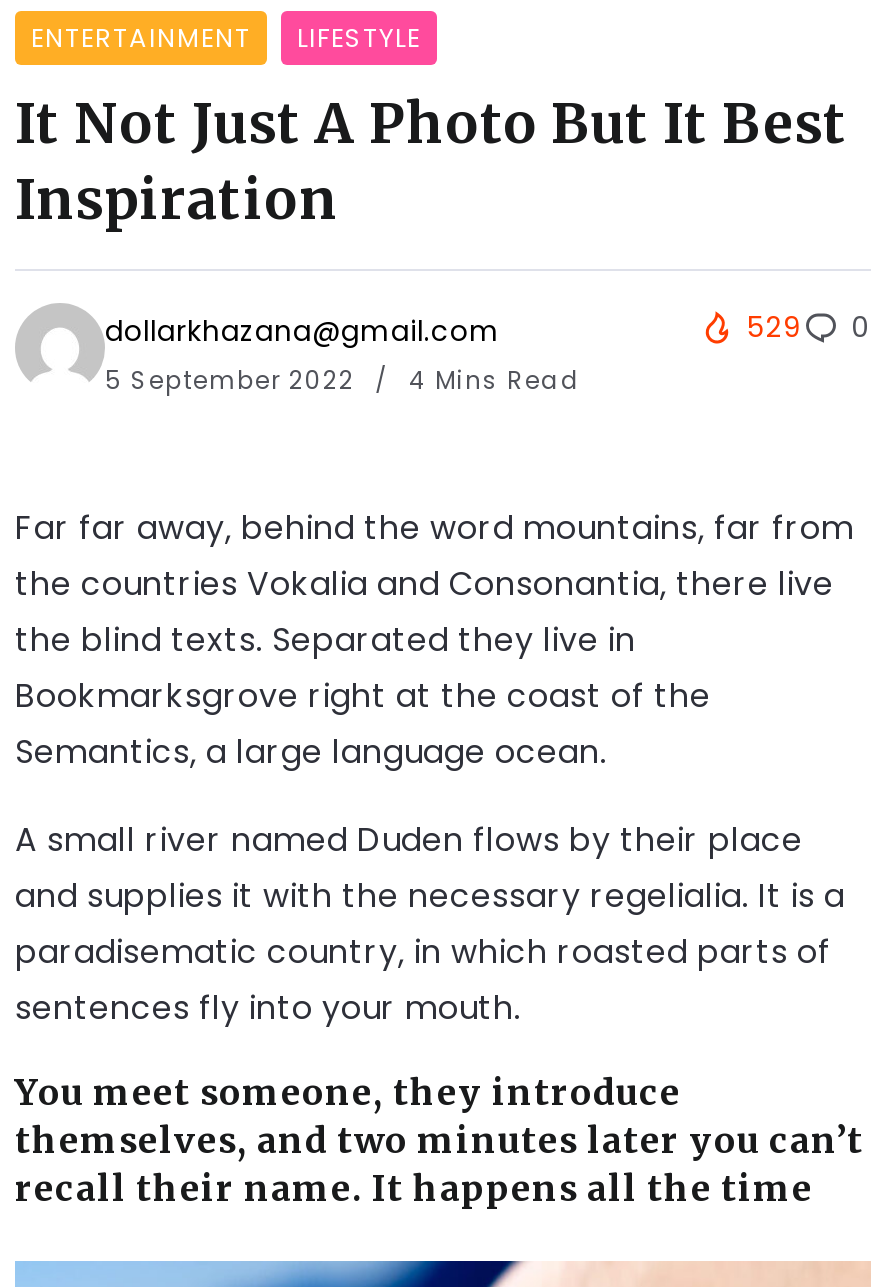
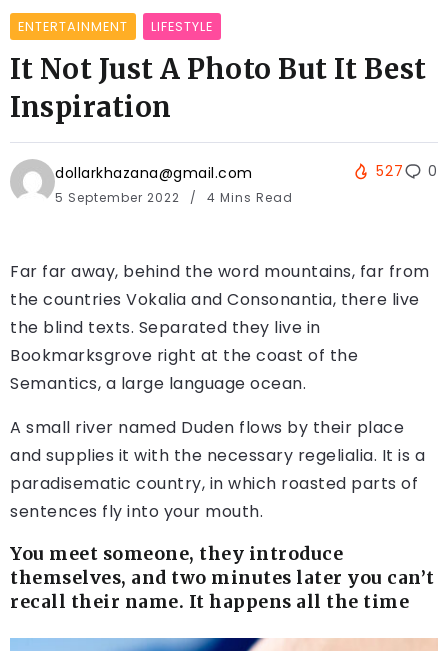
- 529 0
+ 527 0
